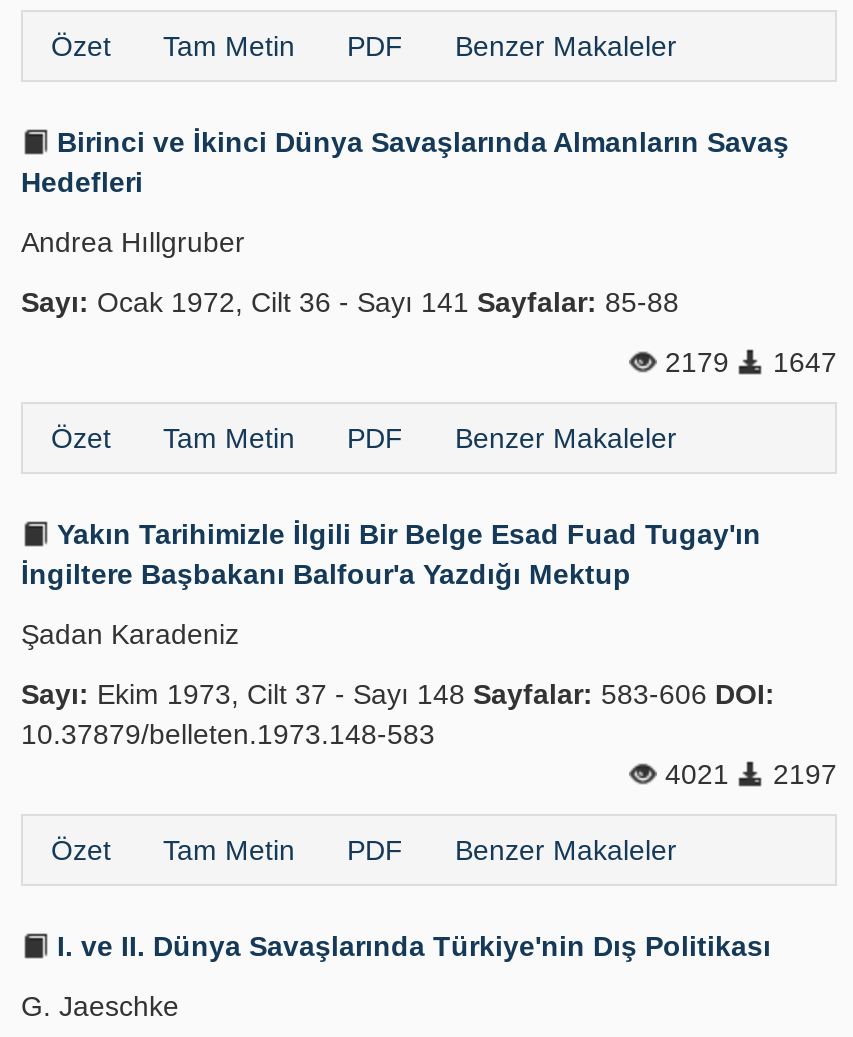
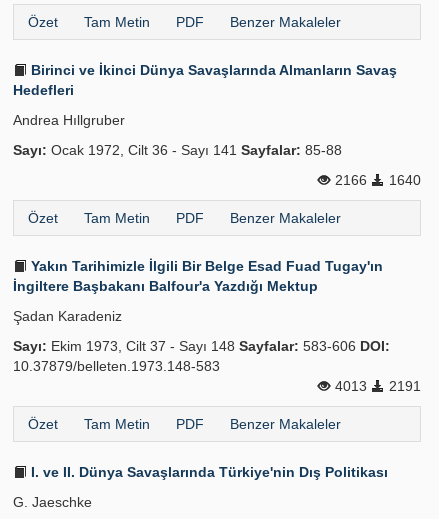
- 2179
+ 2166

- 1647
+ 1640

- 4021
+ 4013

- 2197
+ 2191
